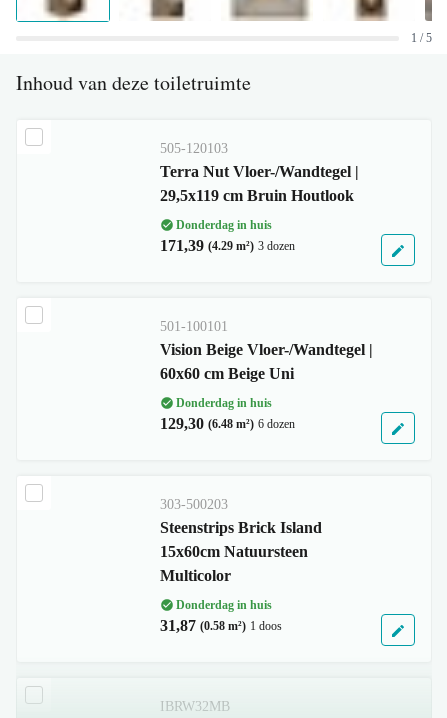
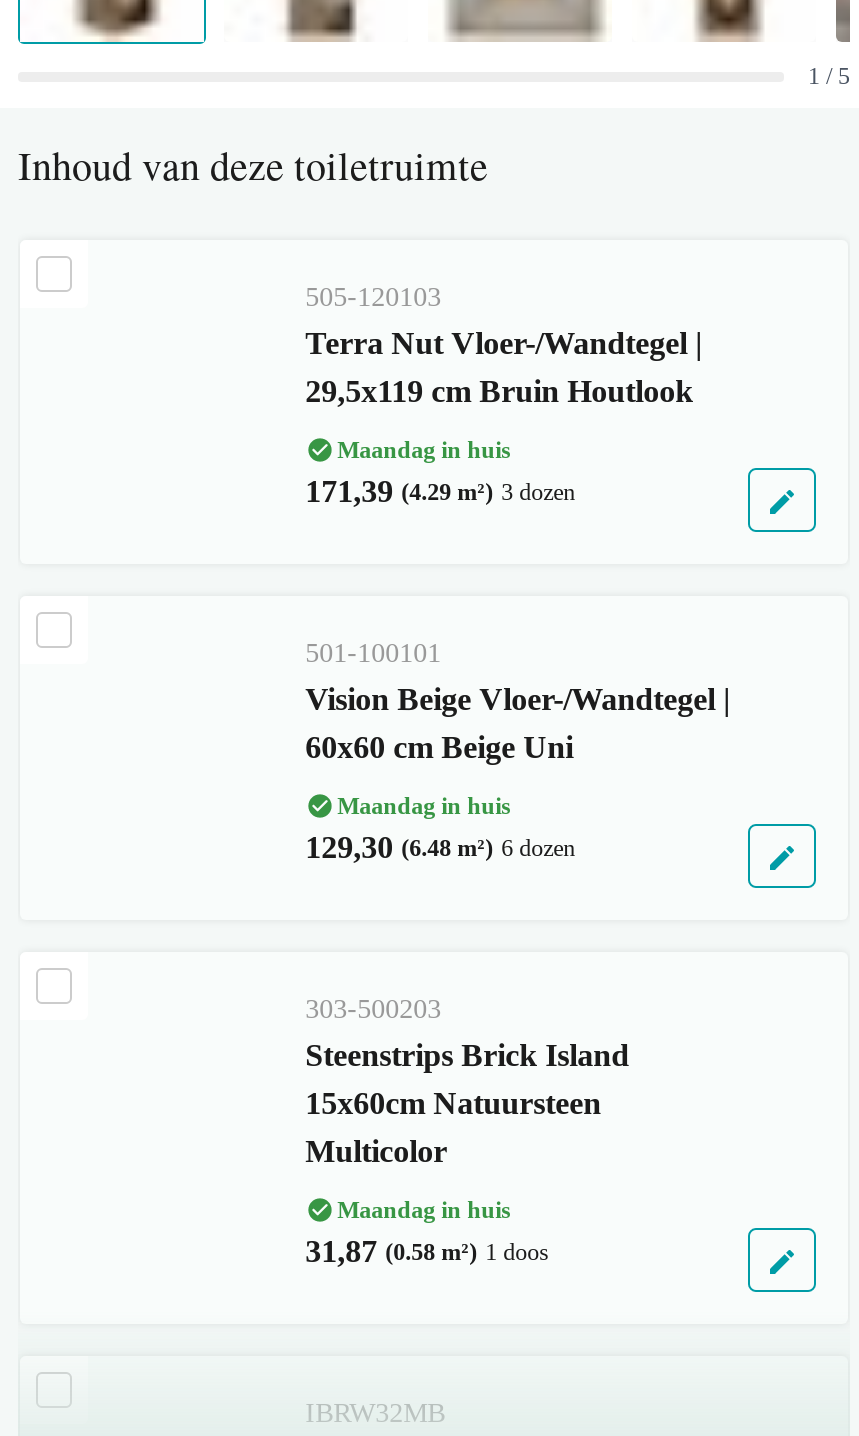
- Donderdag in huis
+ Maandag in huis

- Donderdag in huis
+ Maandag in huis

- Donderdag in huis
+ Maandag in huis
